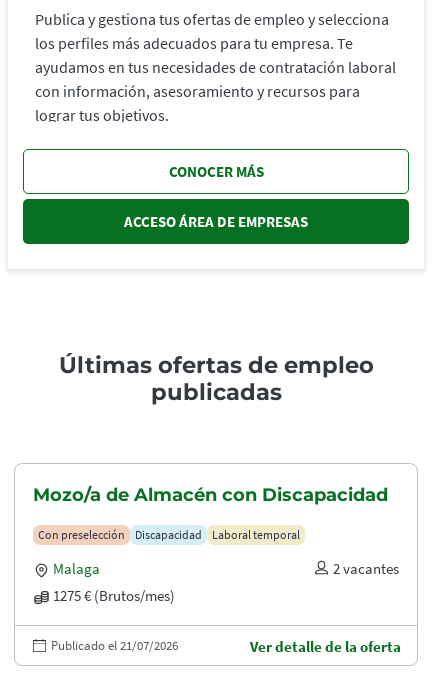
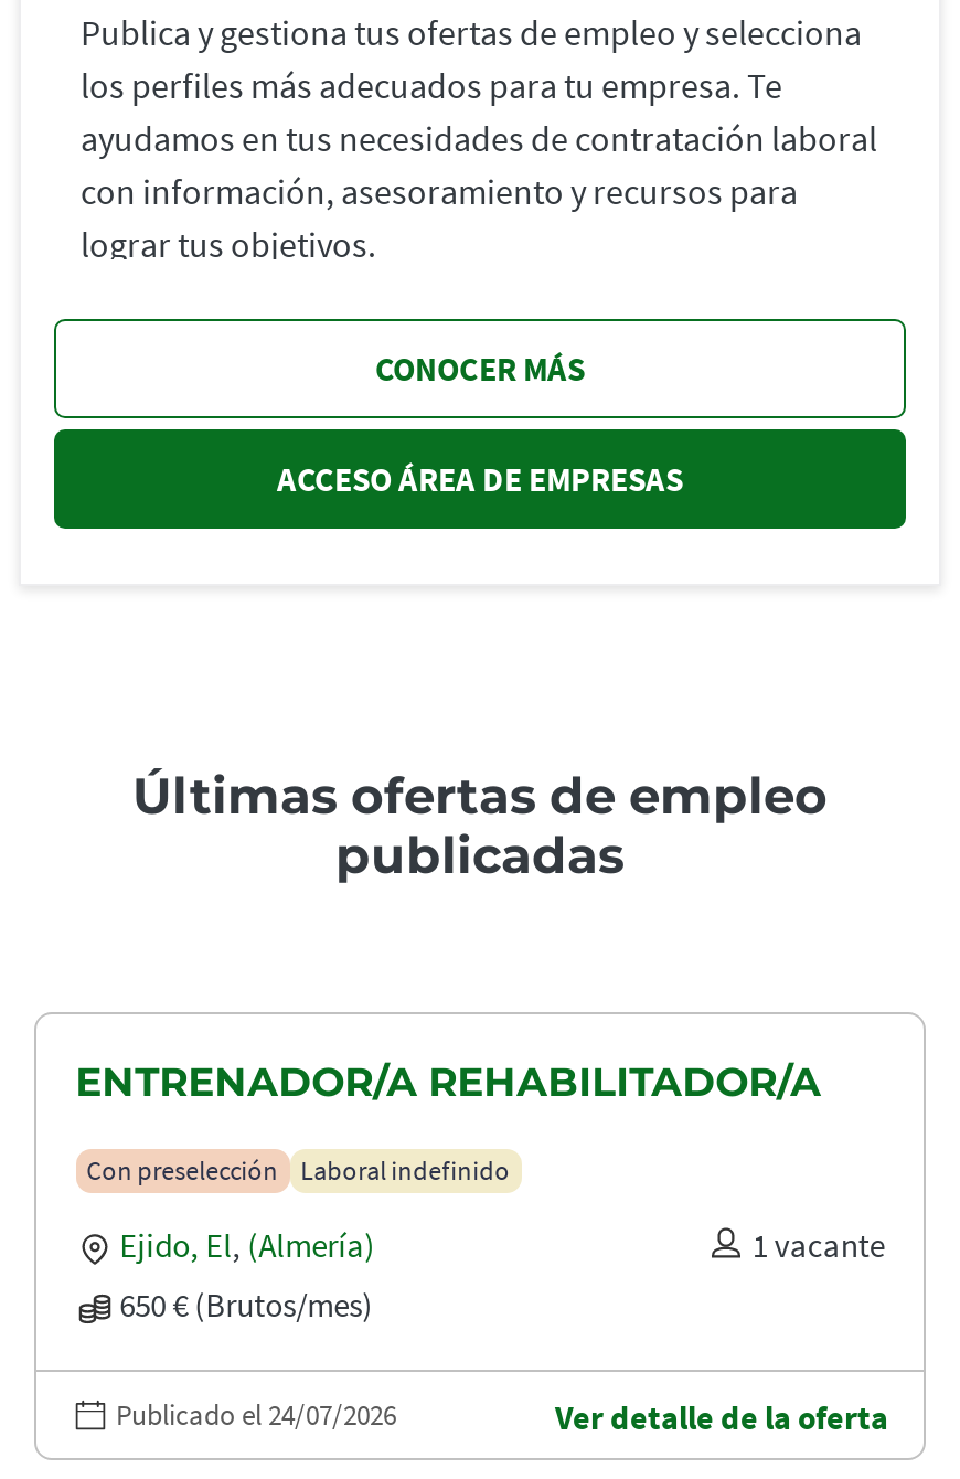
- Mozo/a de Almacén con Discapacidad
+ ENTRENADOR/A REHABILITADOR/A

- Discapacidad
- Laboral temporal
+ Laboral indefinido

- Malaga
- 2 vacantes
- 1275 € (Brutos/mes)
+ Ejido, El, (Almería)
+ 1 vacante
+ 650 € (Brutos/mes)

- Publicado el 21/07/2026
+ Publicado el 24/07/2026
